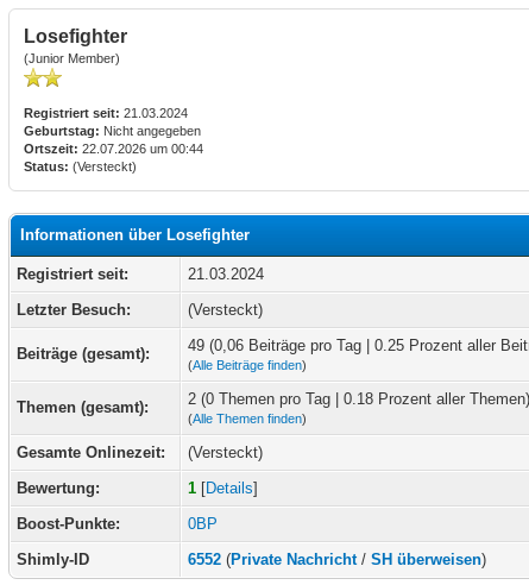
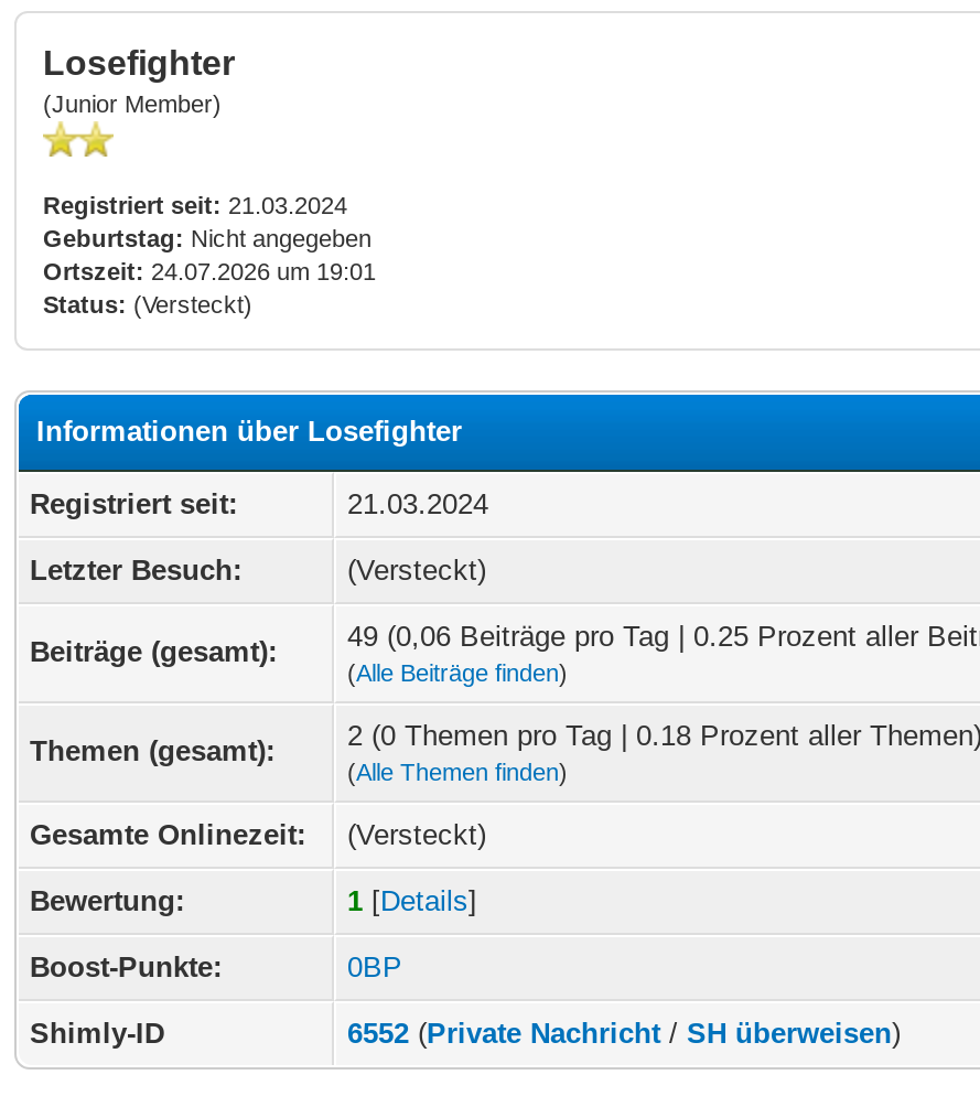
- Ortszeit: 22.07.2026 um 00:44
+ Ortszeit: 24.07.2026 um 19:01
